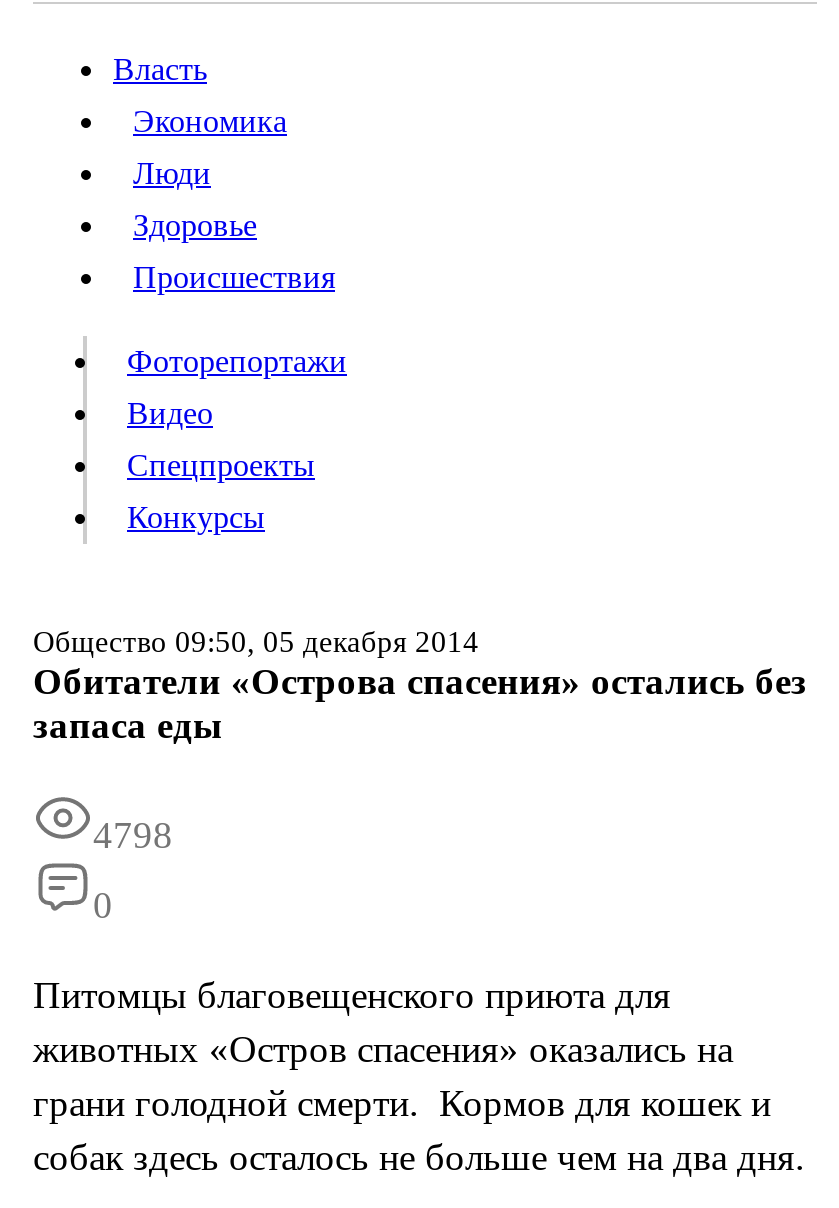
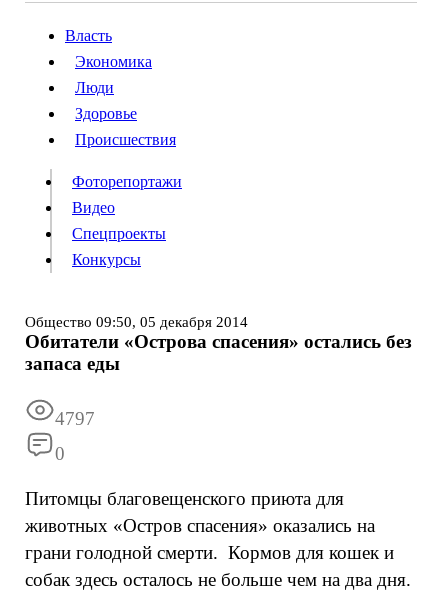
- 4798
+ 4797
